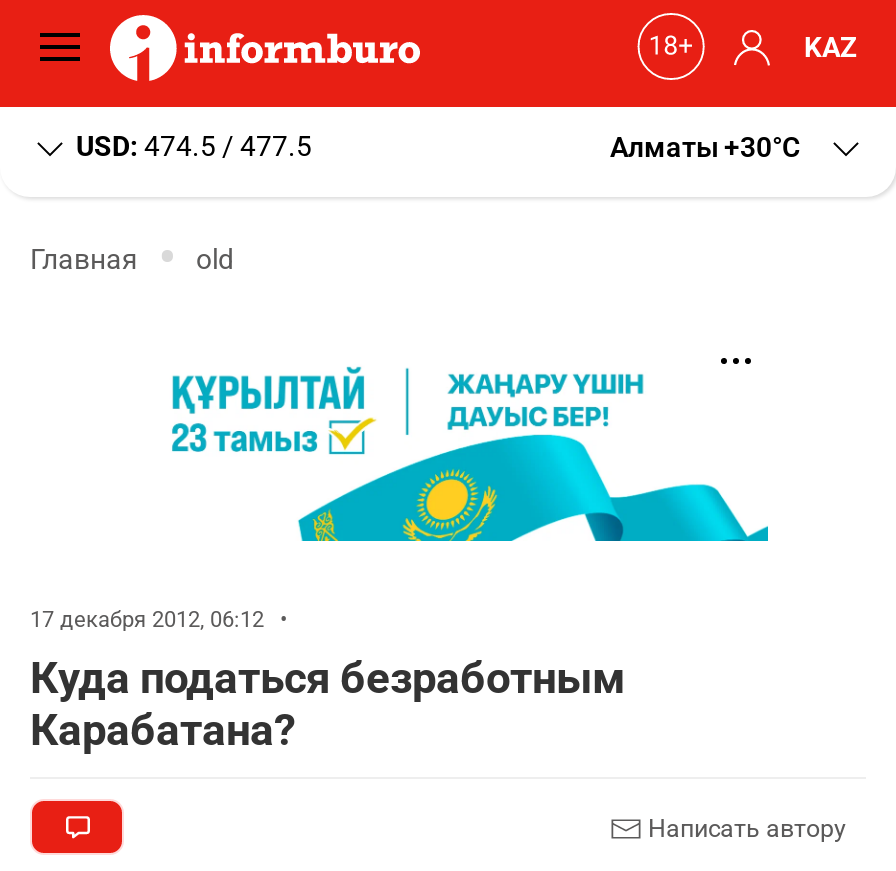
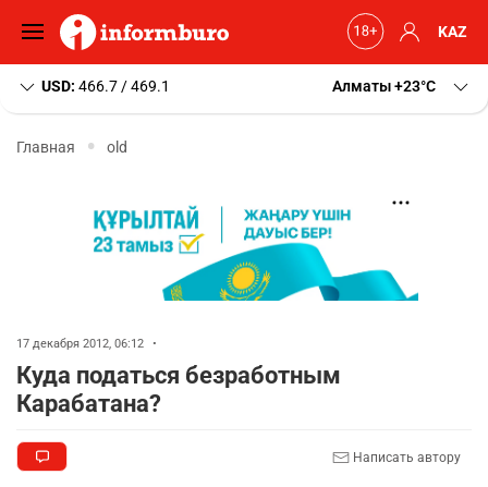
- USD: 474.5 / 477.5
+ USD: 466.7 / 469.1

- Алматы +30 C
+ Алматы +23 C
